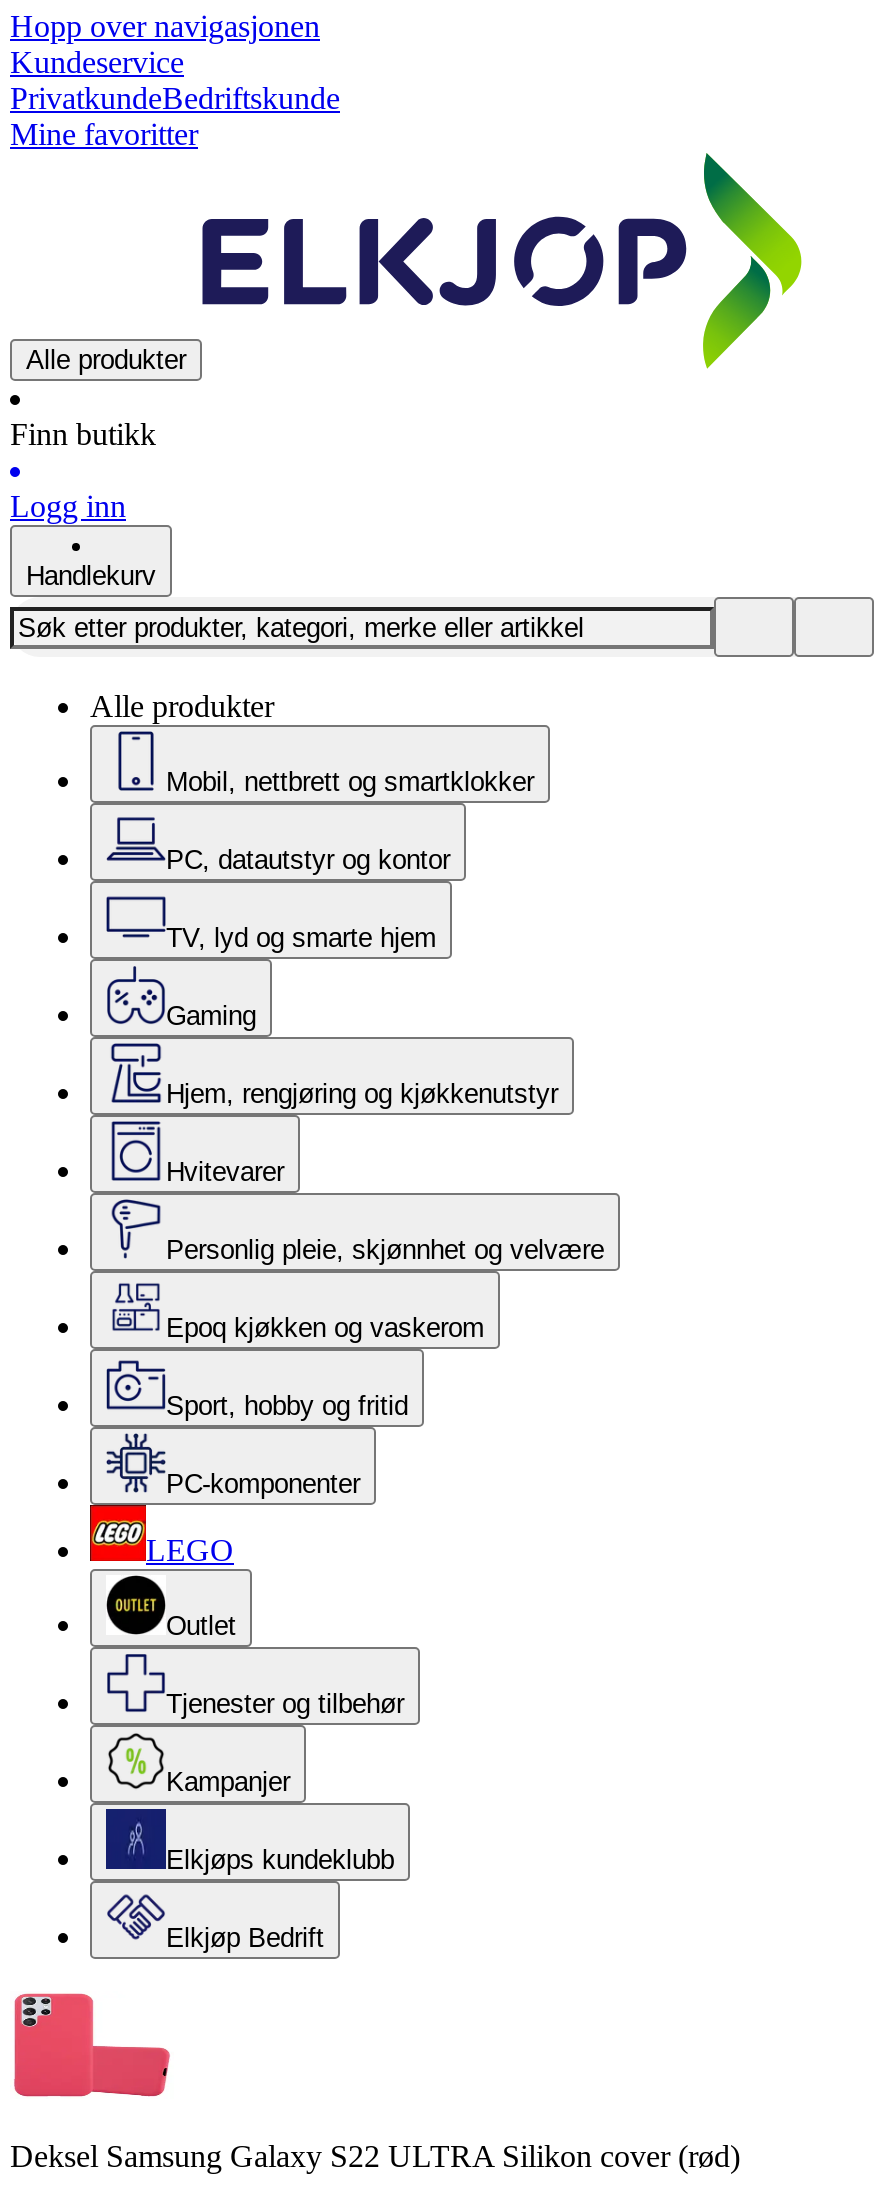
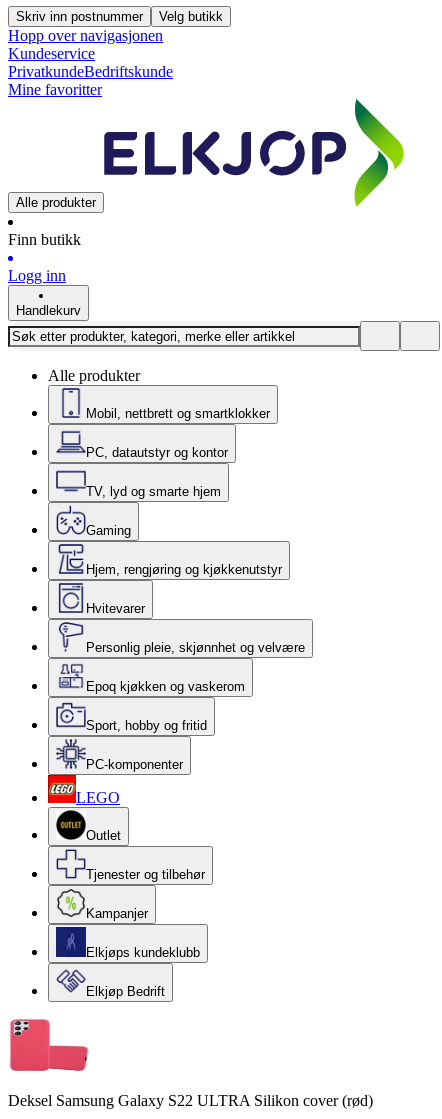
+ Skriv inn postnummer
+ Velg butikk
